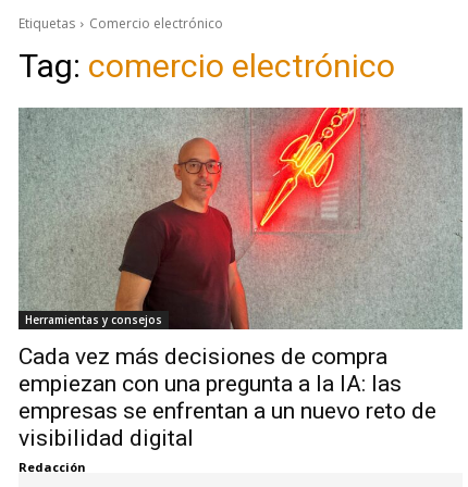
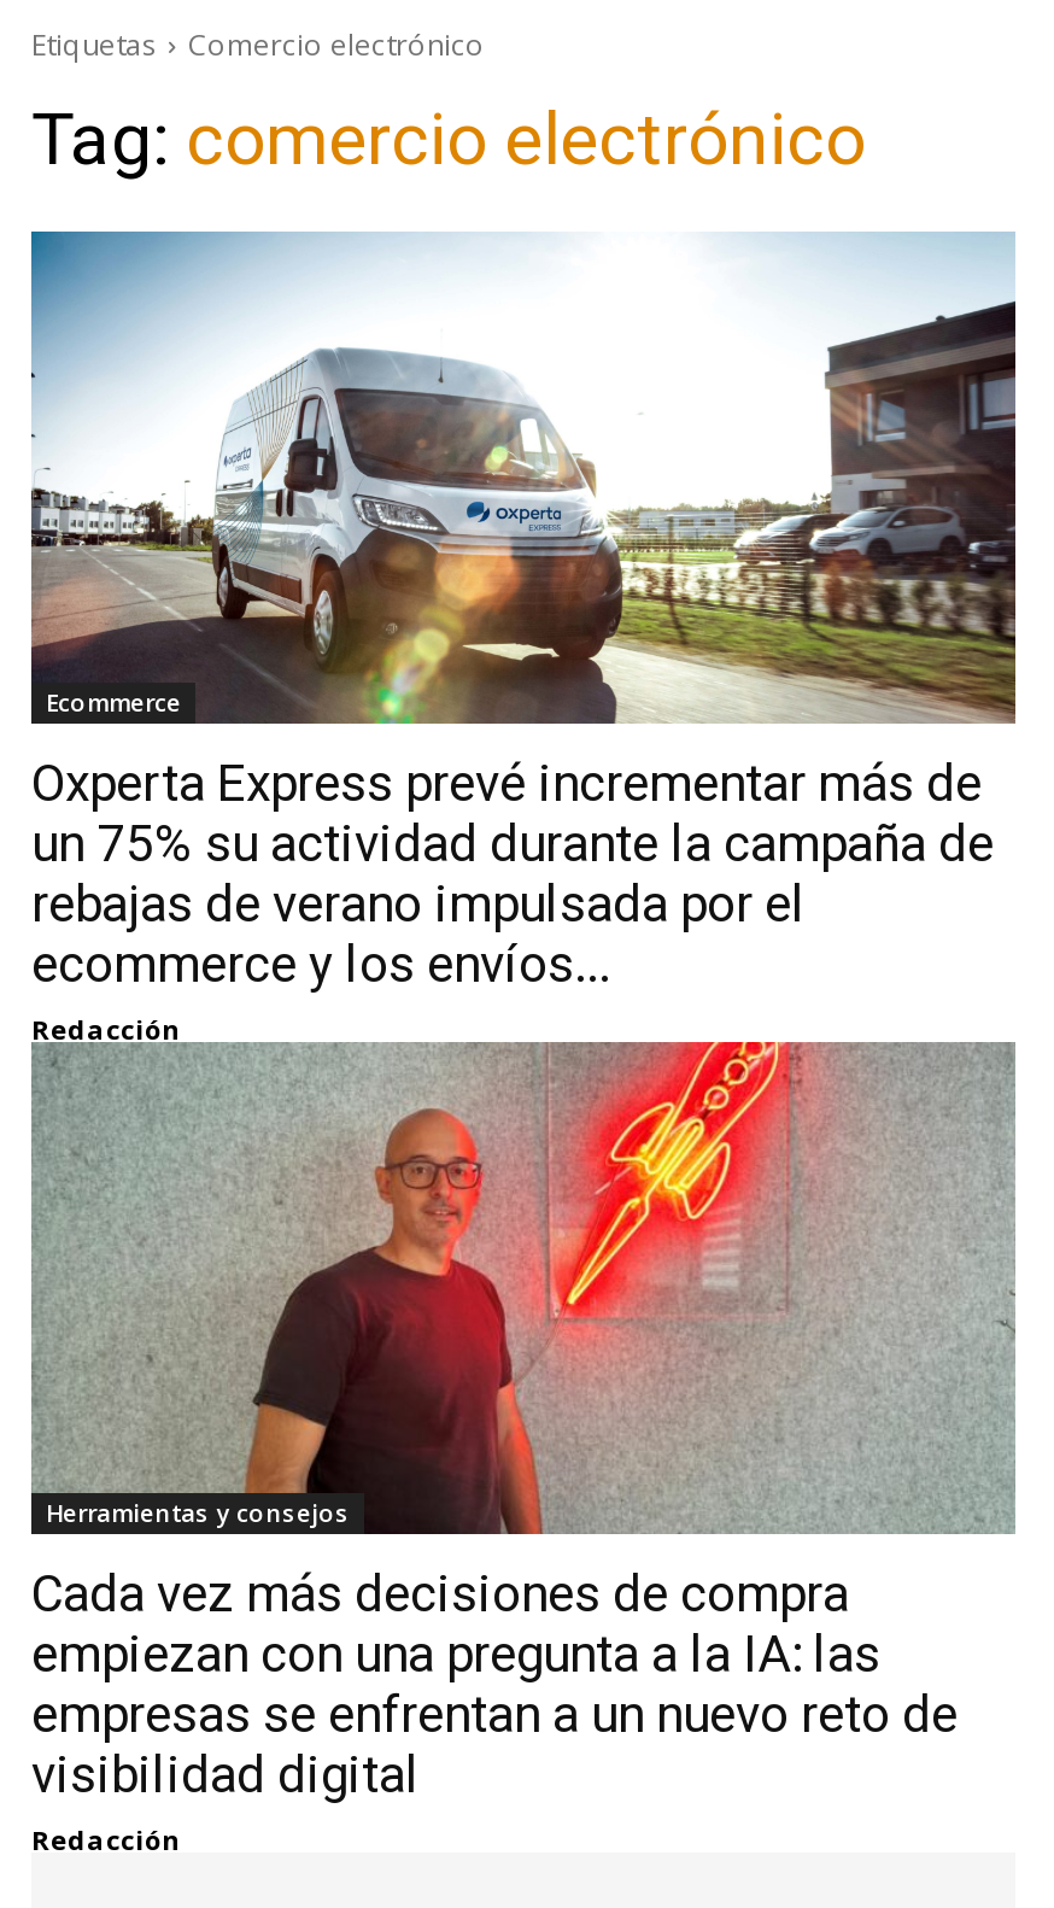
+ [image]
+ Ecommerce
+ Oxperta Express prevé incrementar más de
+ un 75% su actividad durante la campaña de
+ rebajas de verano impulsada por el
+ ecommerce y los envíos...
+ Redacción
